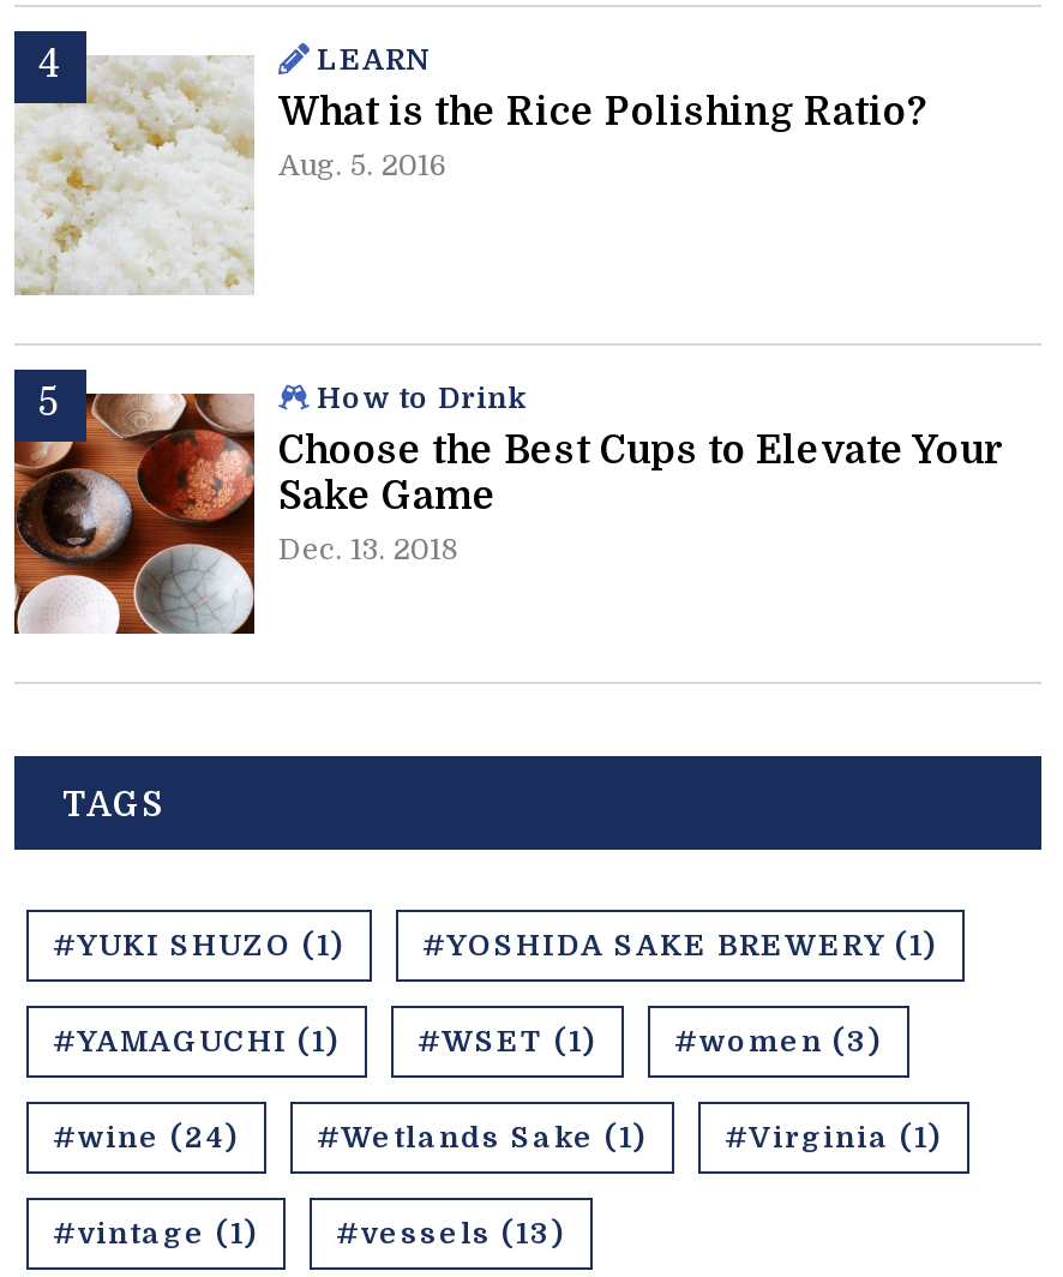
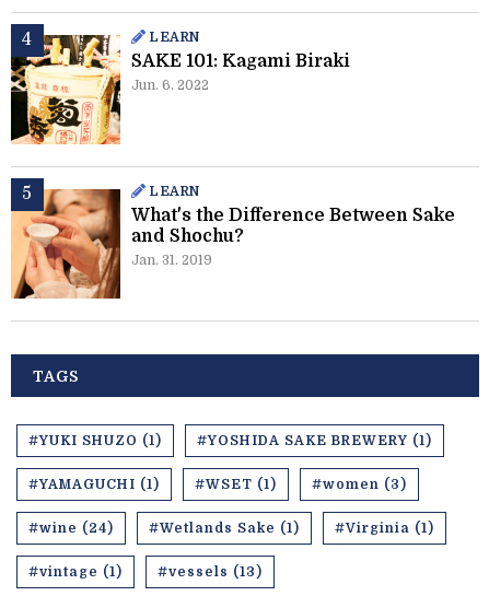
- [image]
- What is the Rice Polishing Ratio?
- Aug. 5. 2016
+ [image]
+ SAKE 101: Kagami Biraki
+ Jun. 6. 2022

- [image]
- How to Drink
- Choose the Best Cups to Elevate Your
- Sake Game
- Dec. 13. 2018
+ [image]
+ LEARN
+ What's the Difference Between Sake
+ and Shochu?
+ Jan. 31. 2019
